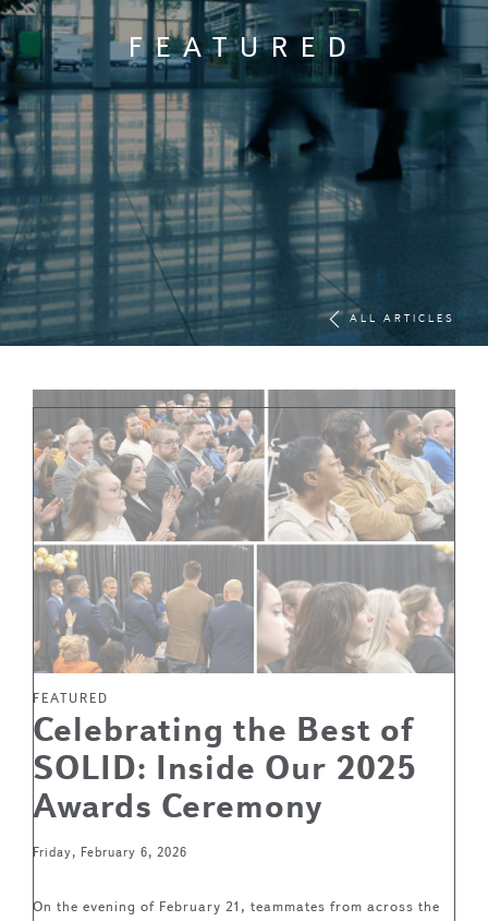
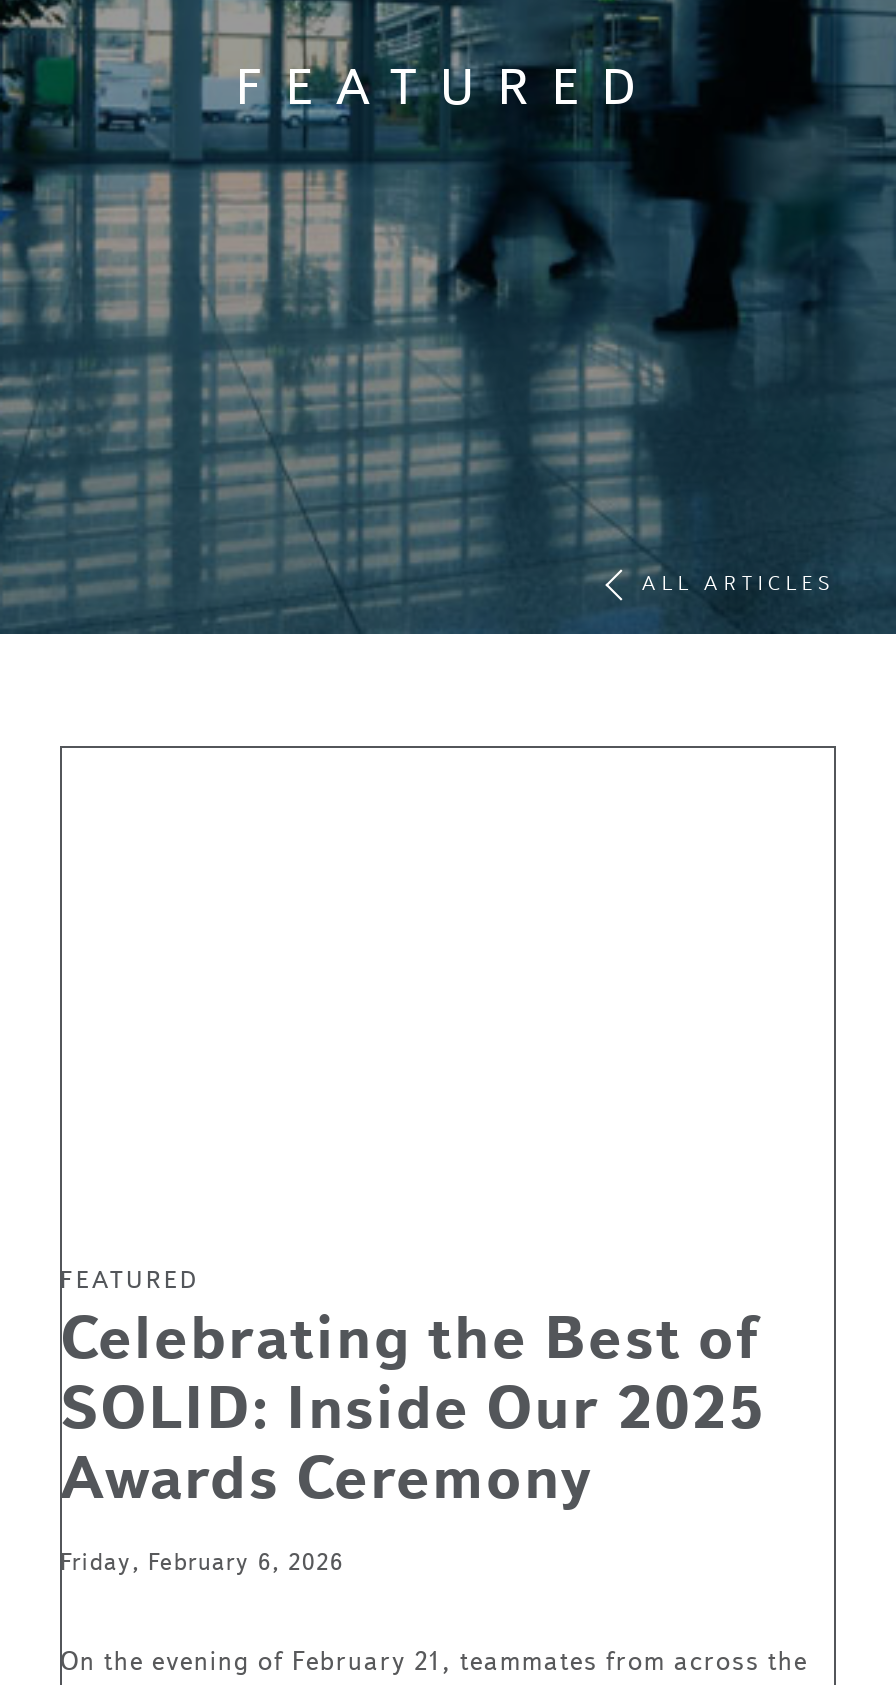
- [image]
